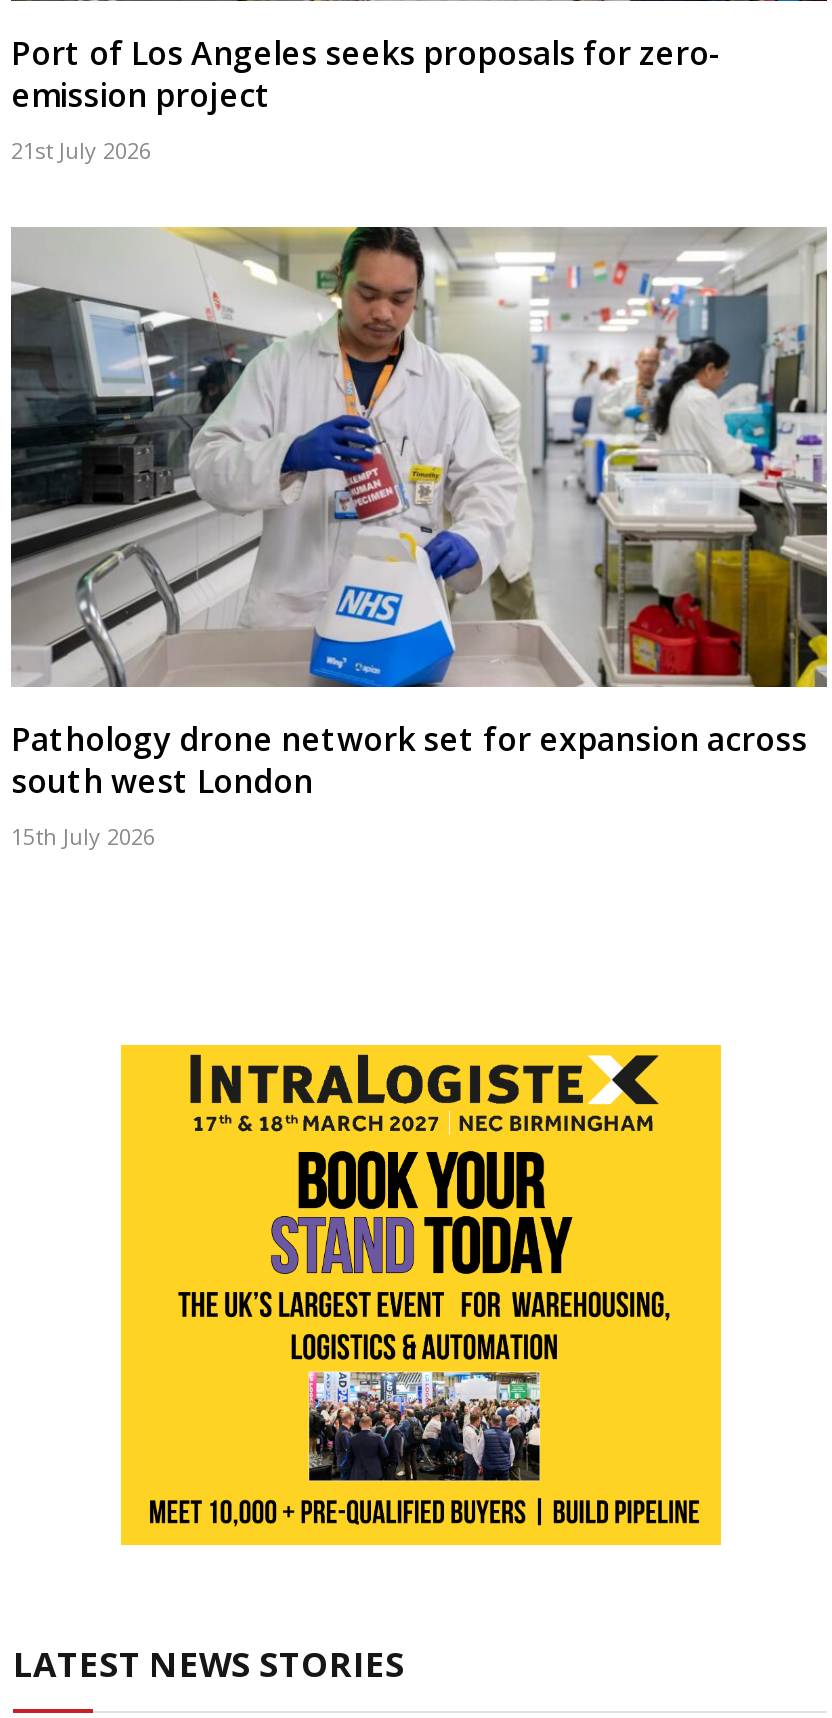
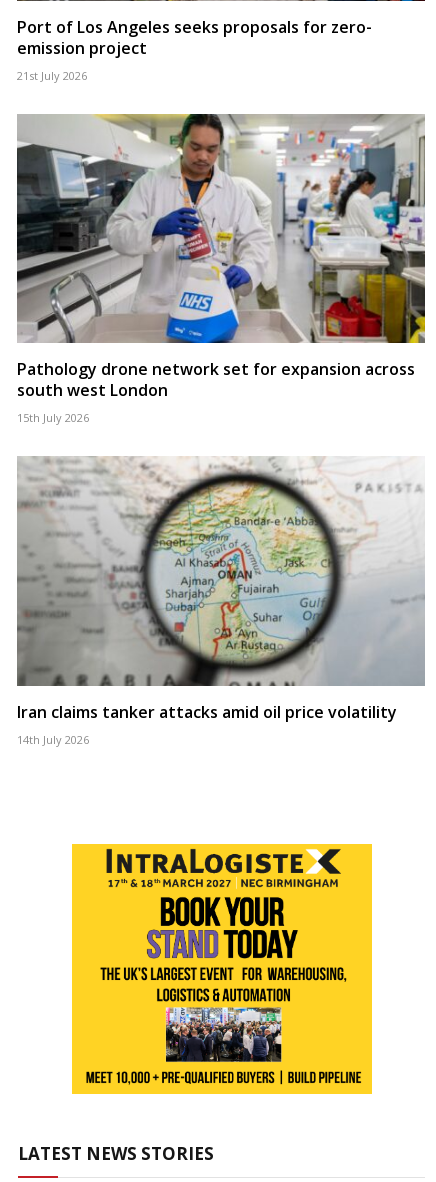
+ [image]
+ Iran claims tanker attacks amid oil price volatility
+ 14th July 2026
